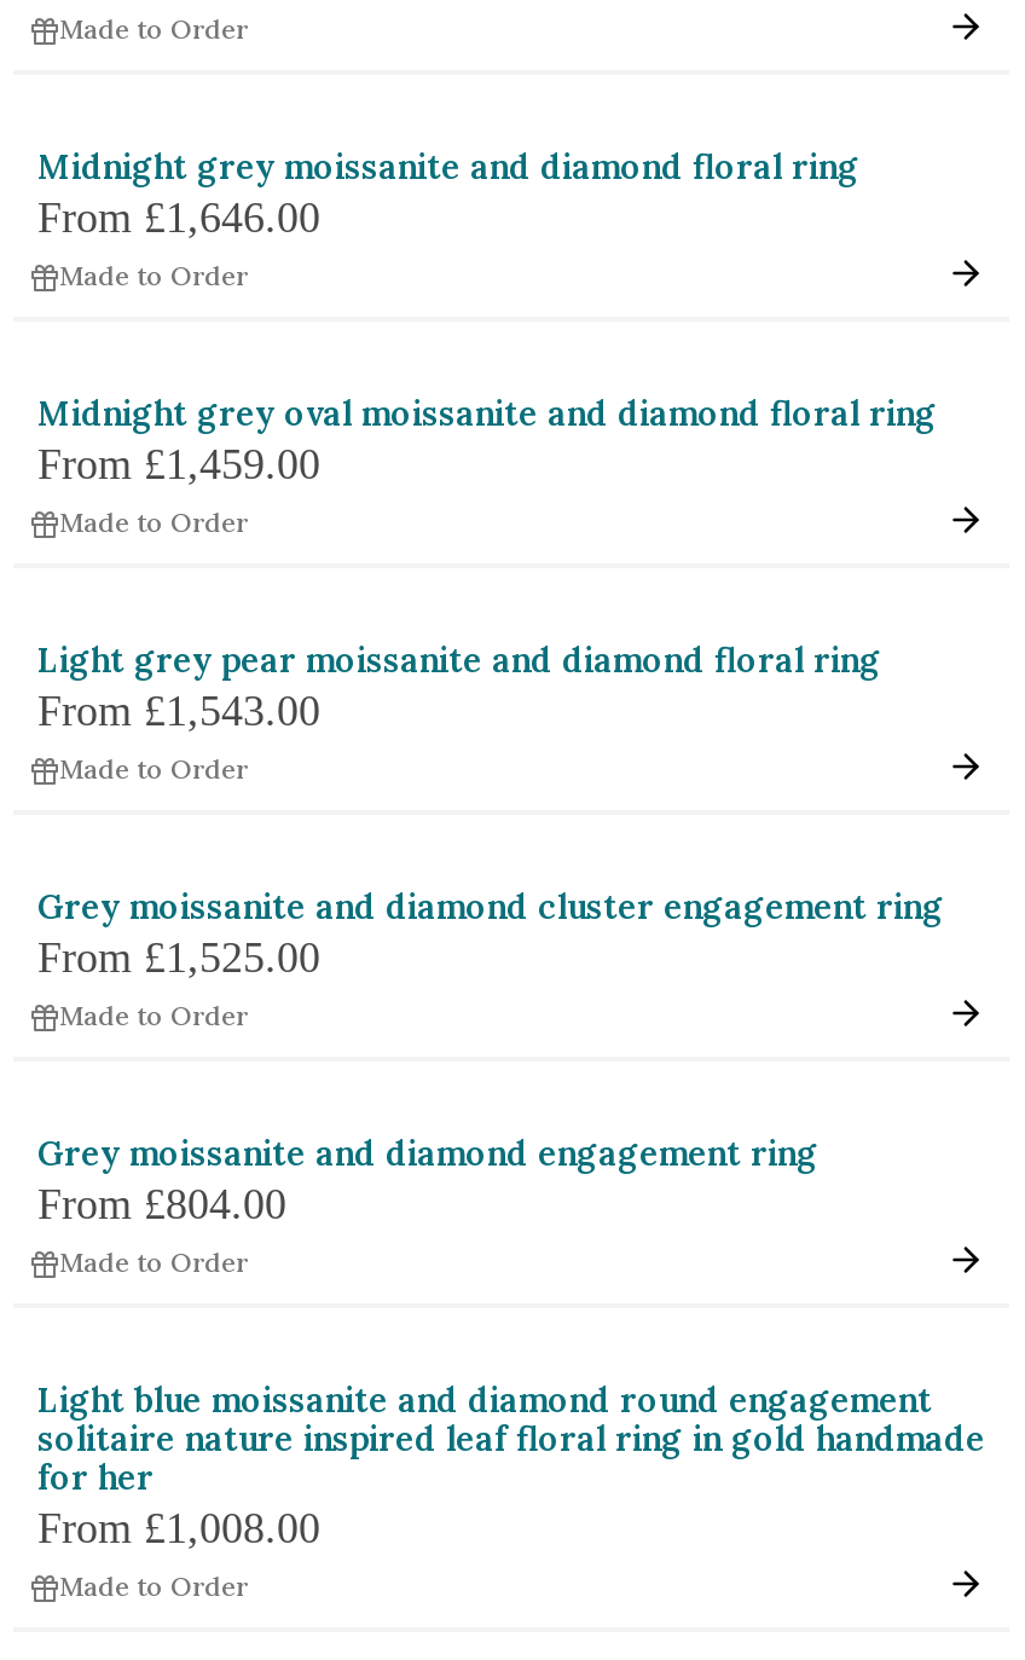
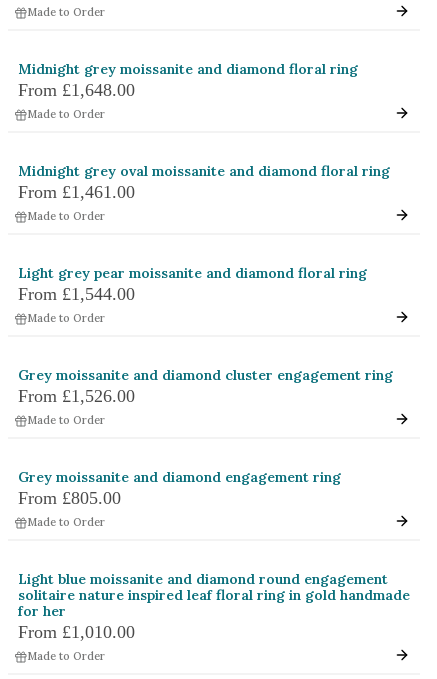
- From £1,646.00
+ From £1,648.00

- From £1,459.00
+ From £1,461.00

- From £1,543.00
+ From £1,544.00

- From £1,525.00
+ From £1,526.00

- From £804.00
+ From £805.00

- From £1,008.00
+ From £1,010.00
